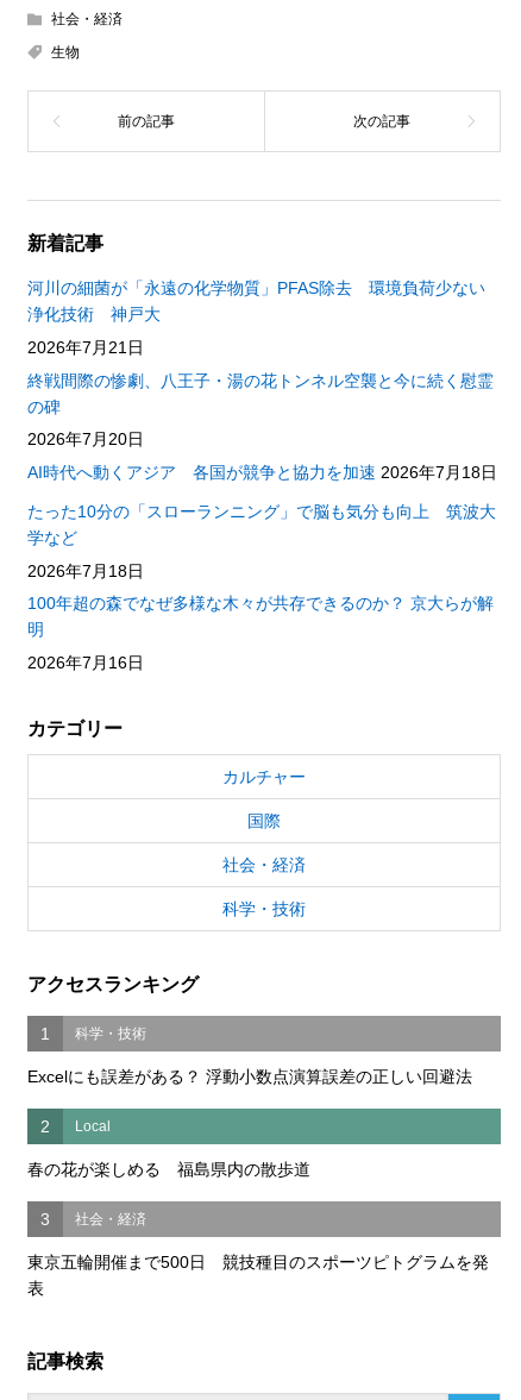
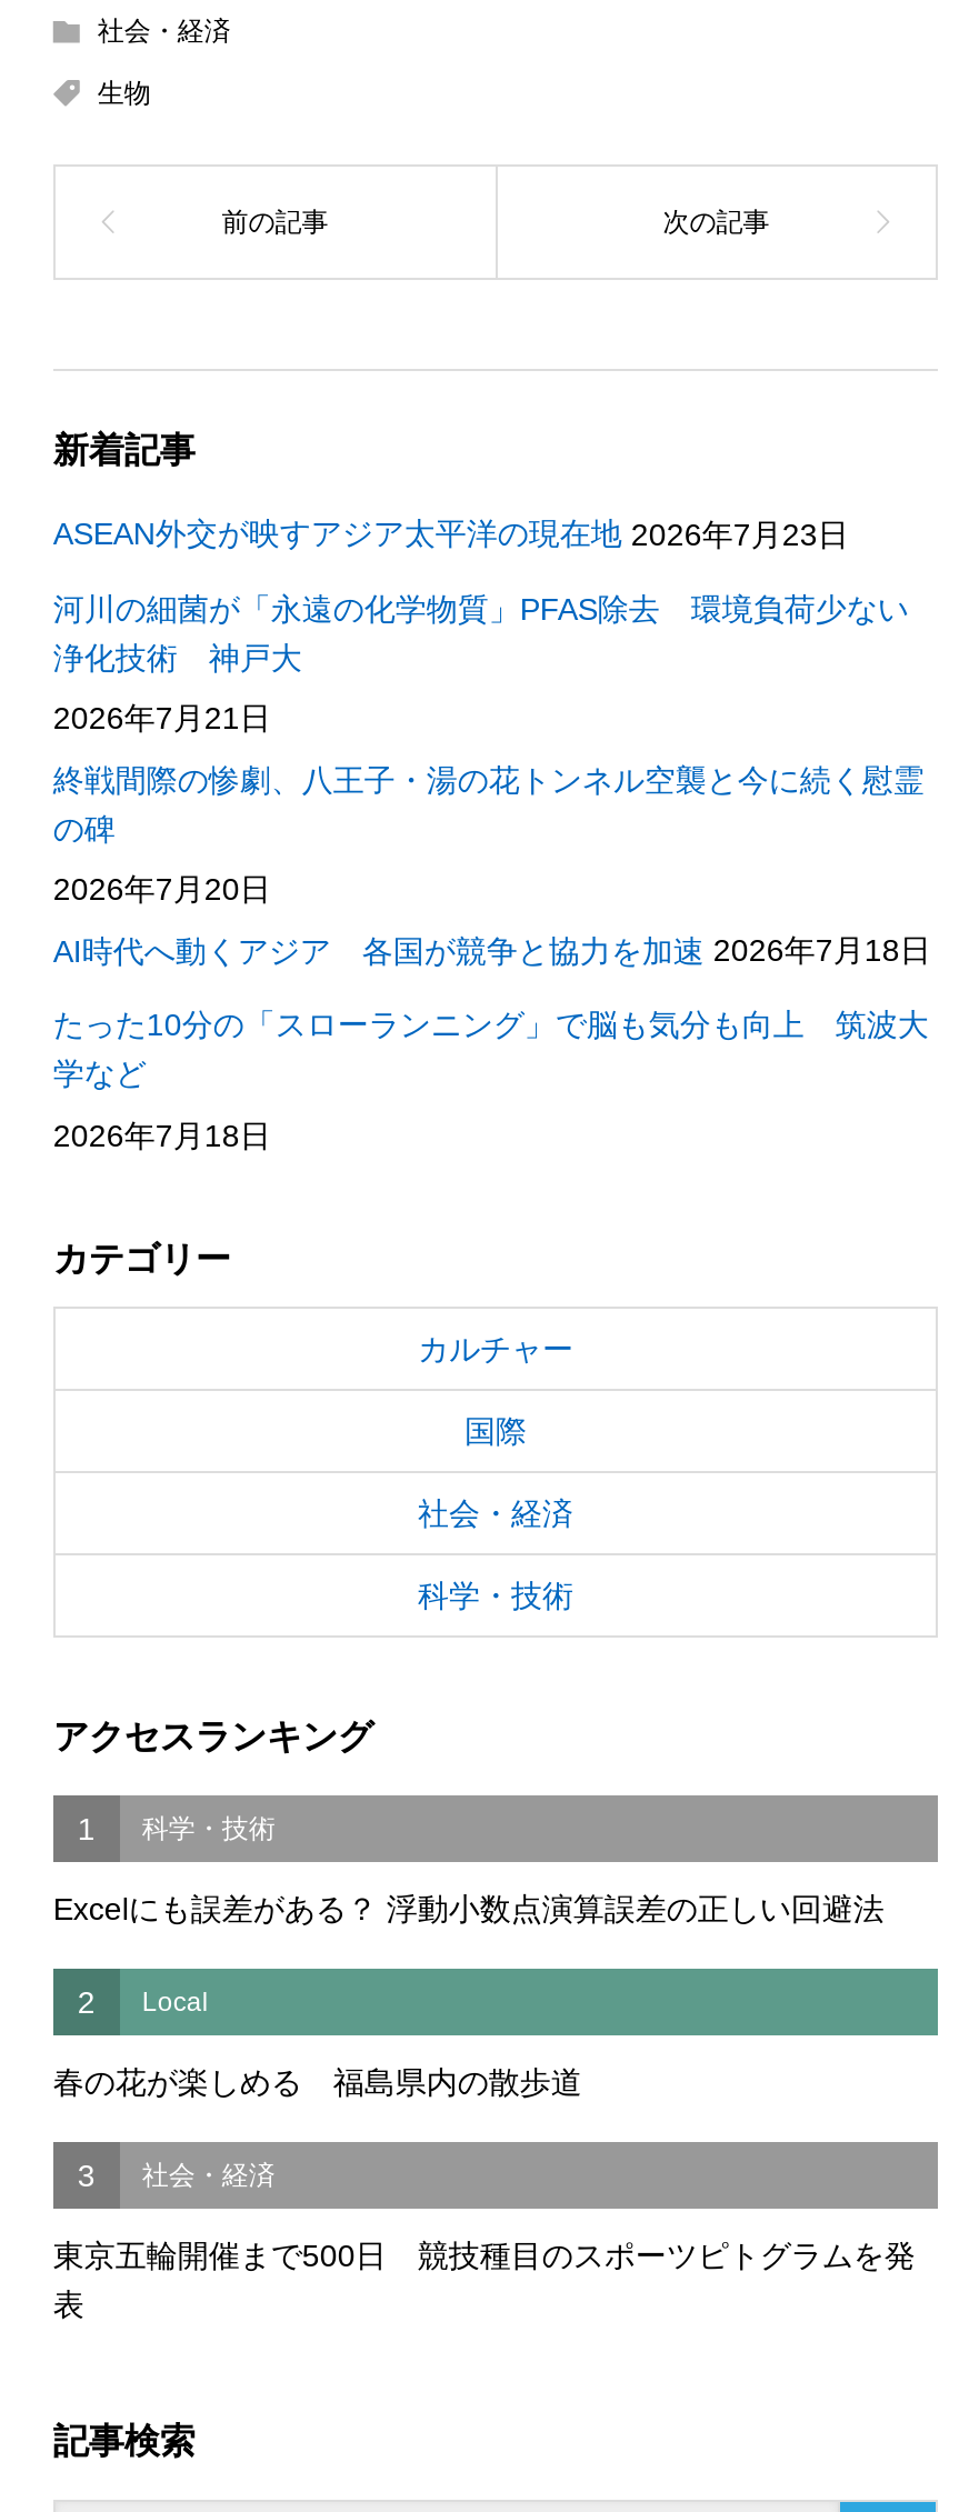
+ ASEAN外交が映すアジア太平洋の現在地 2026年7月23日

moved down: 河川の細菌が「永遠の化学物質」PFAS除去 環境負荷少ない | 浄化技術 神戸大 | 2026年7月21日 | ... | 学など | 2026年7月18日

- 100年超の森でなぜ多様な木々が共存できるのか？ 京大らが解
- 明
- 2026年7月16日
